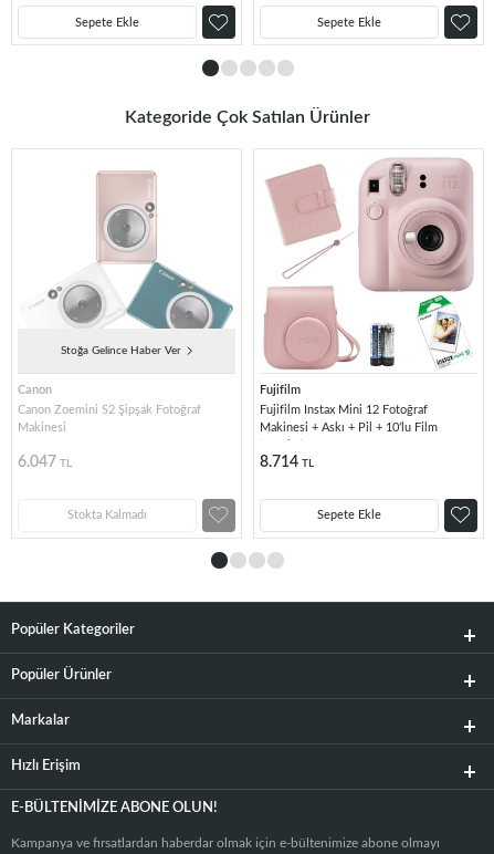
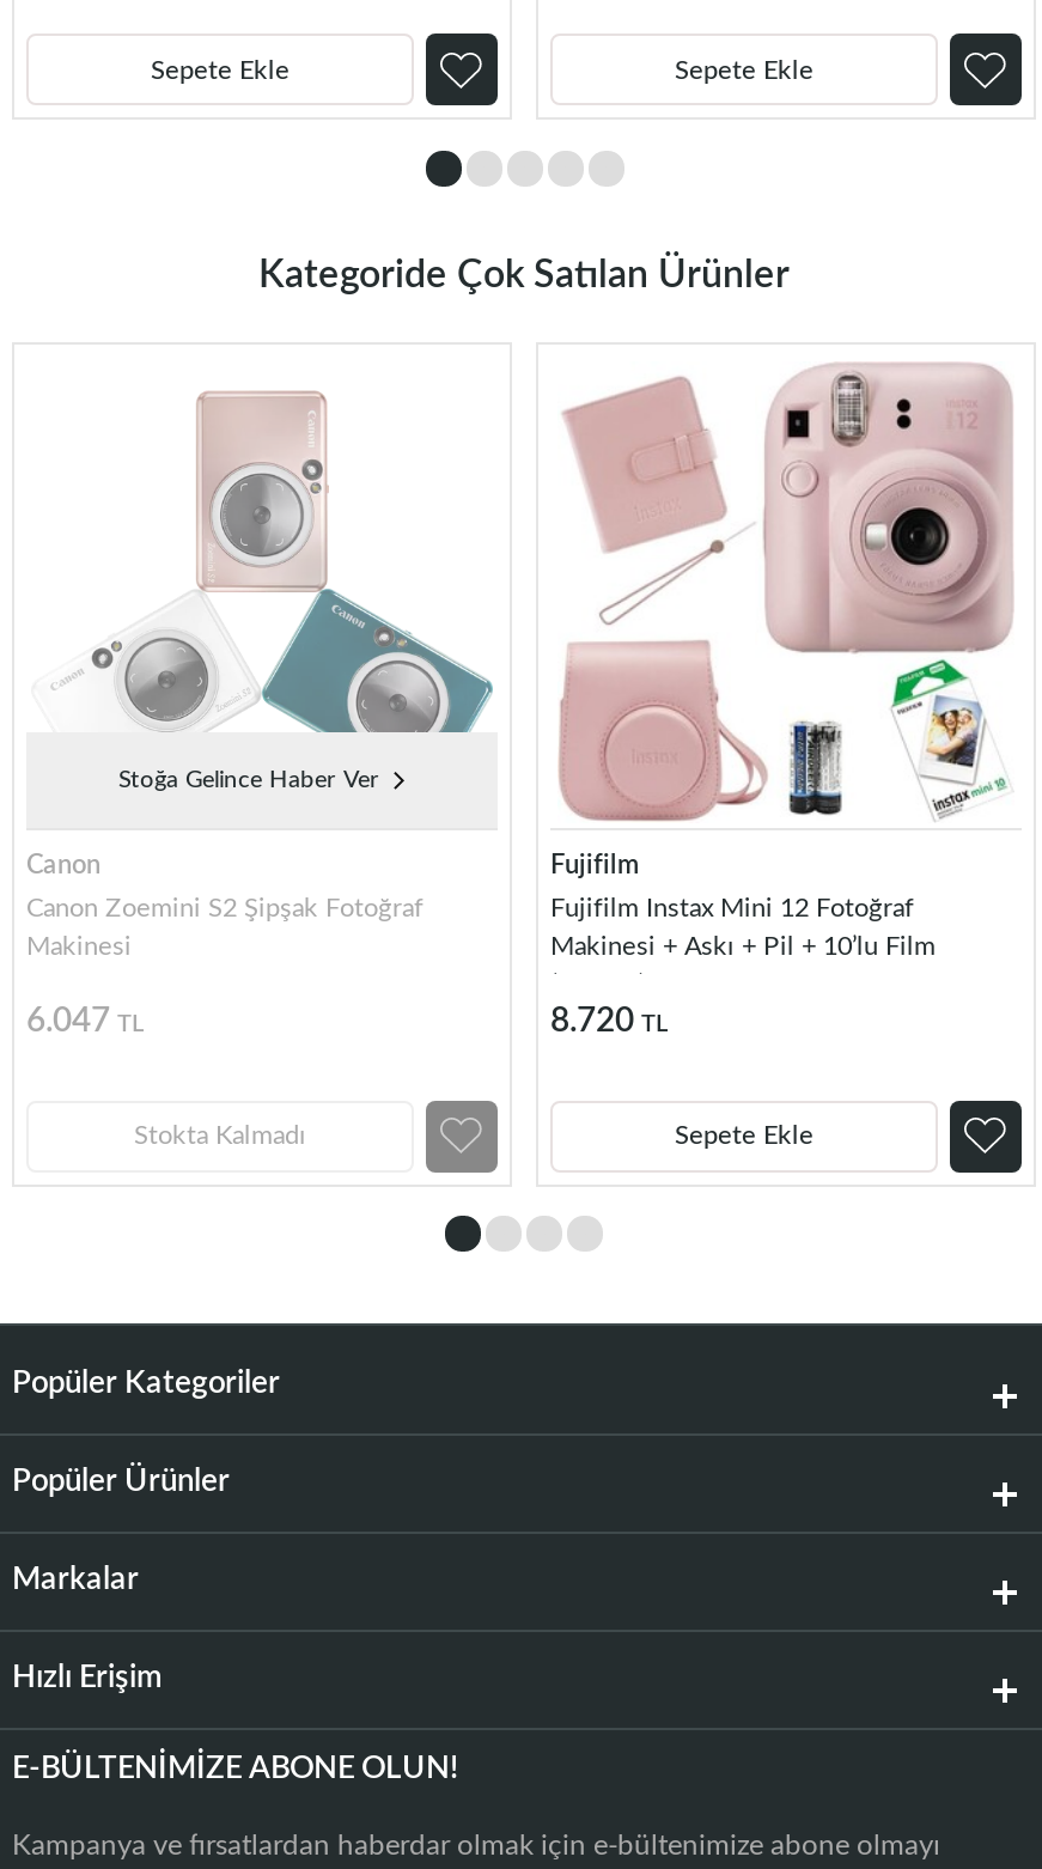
- 8.714 TL
+ 8.720 TL
